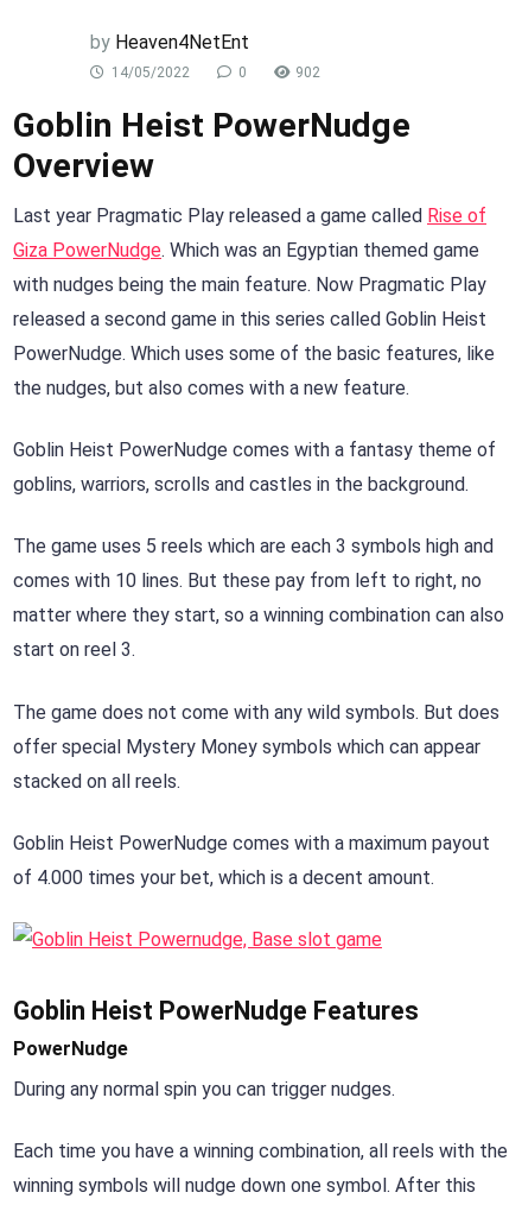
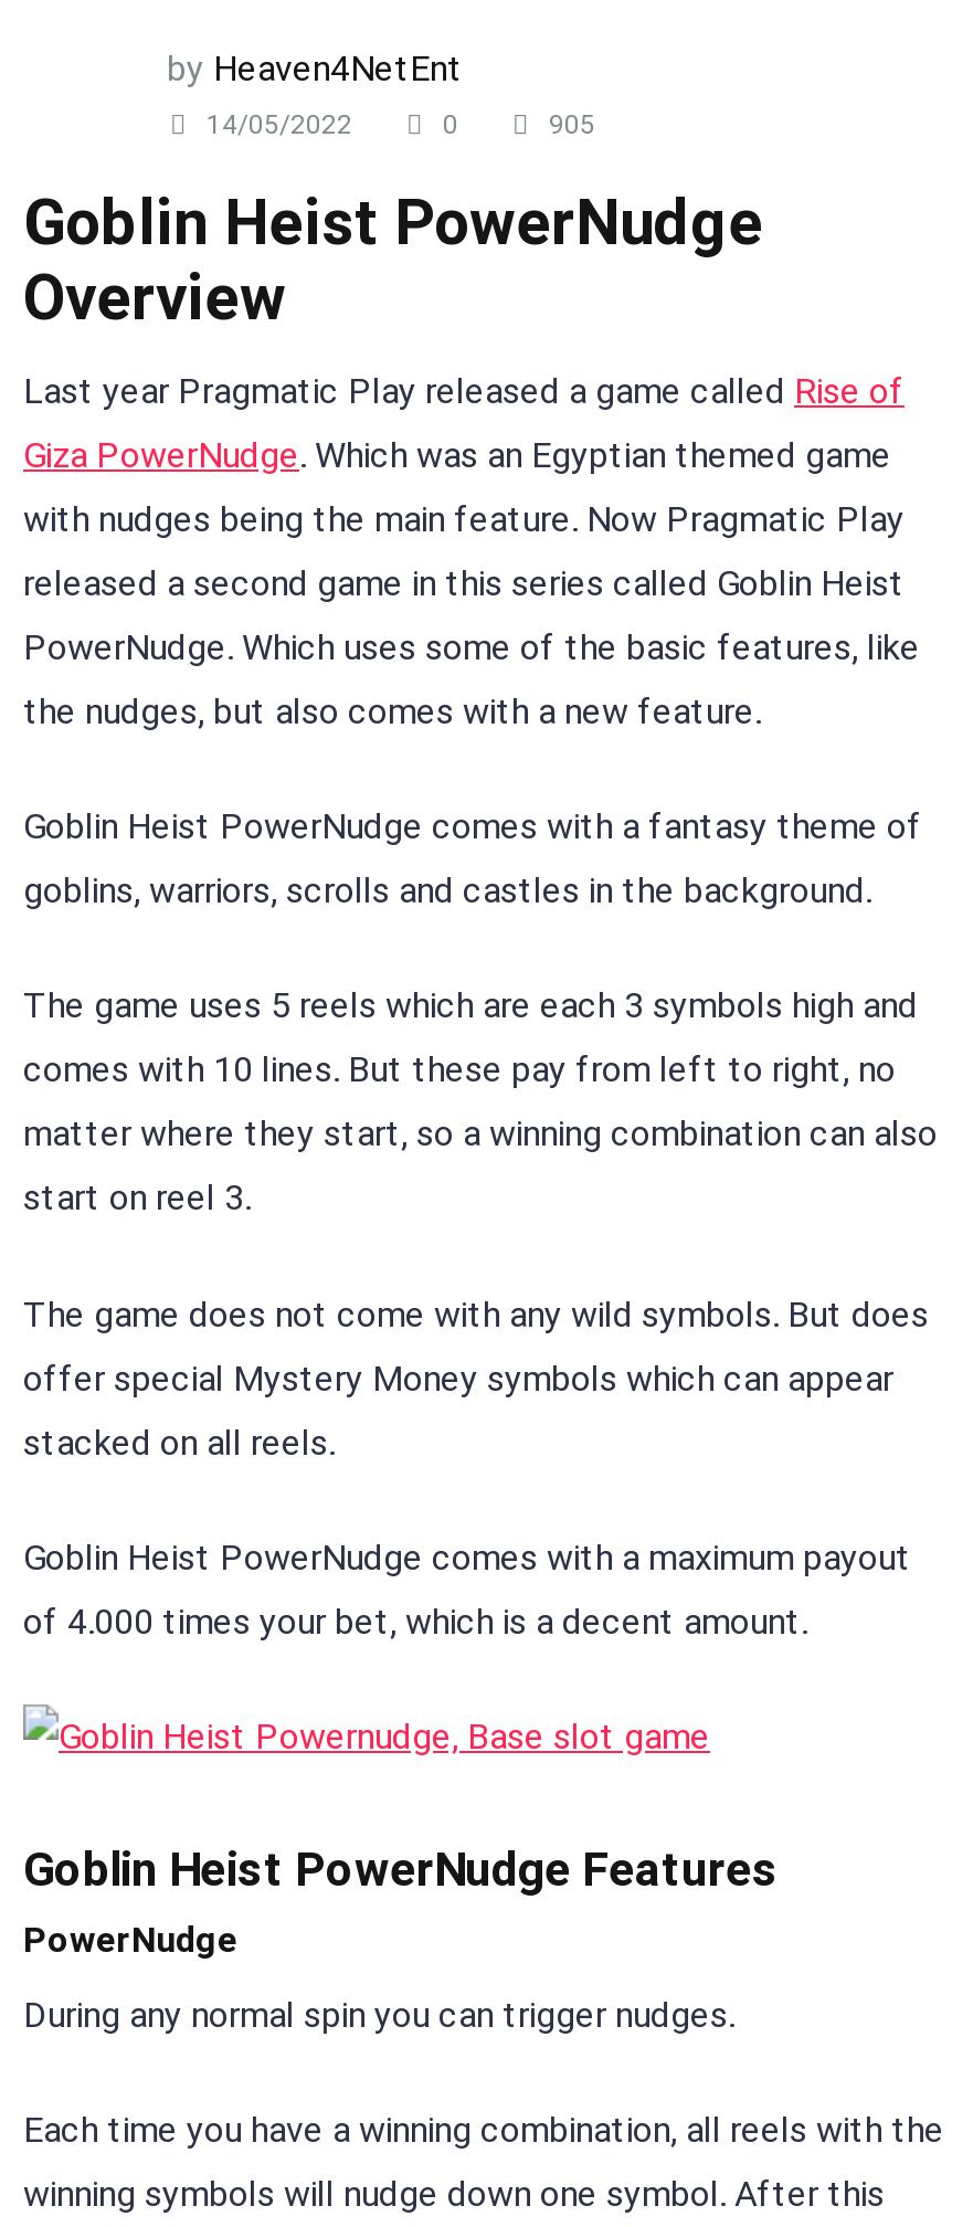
- 902
+ 905
